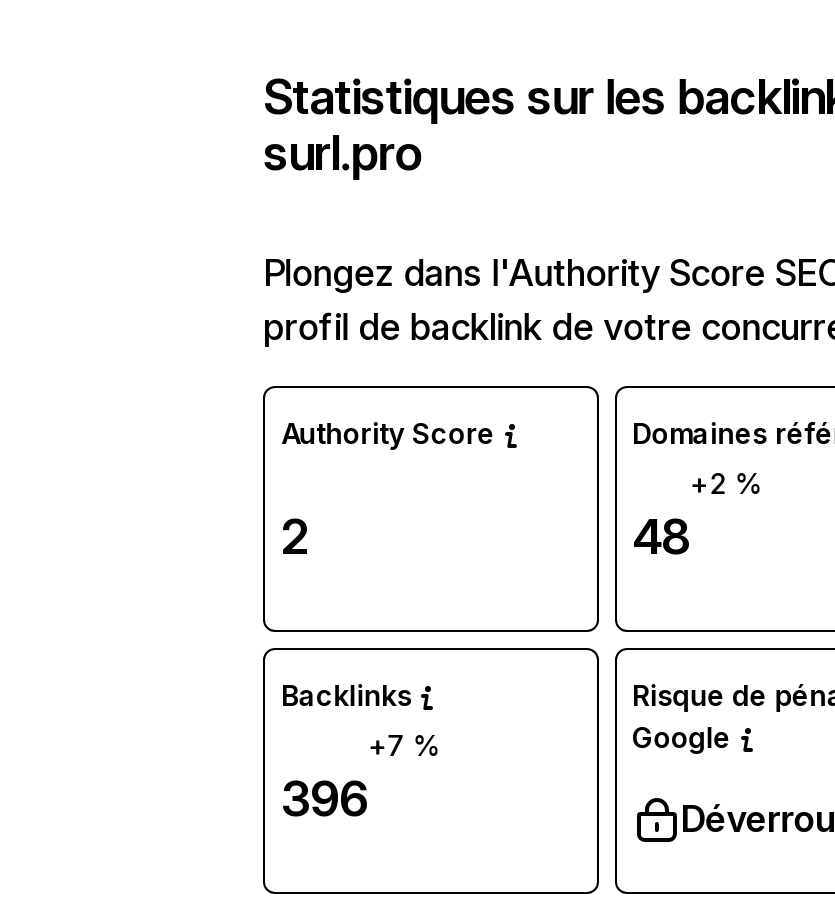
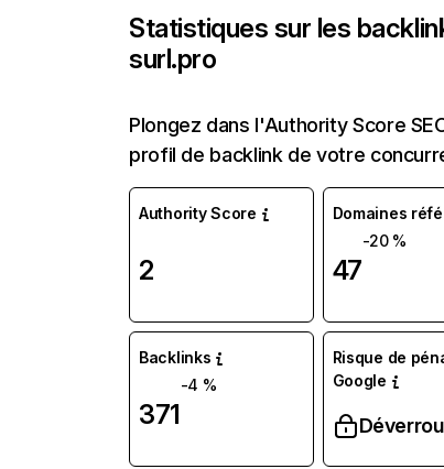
- +2 %
+ -20 %

- 48
+ 47

- +7 %
+ -4 %

- 396
+ 371
